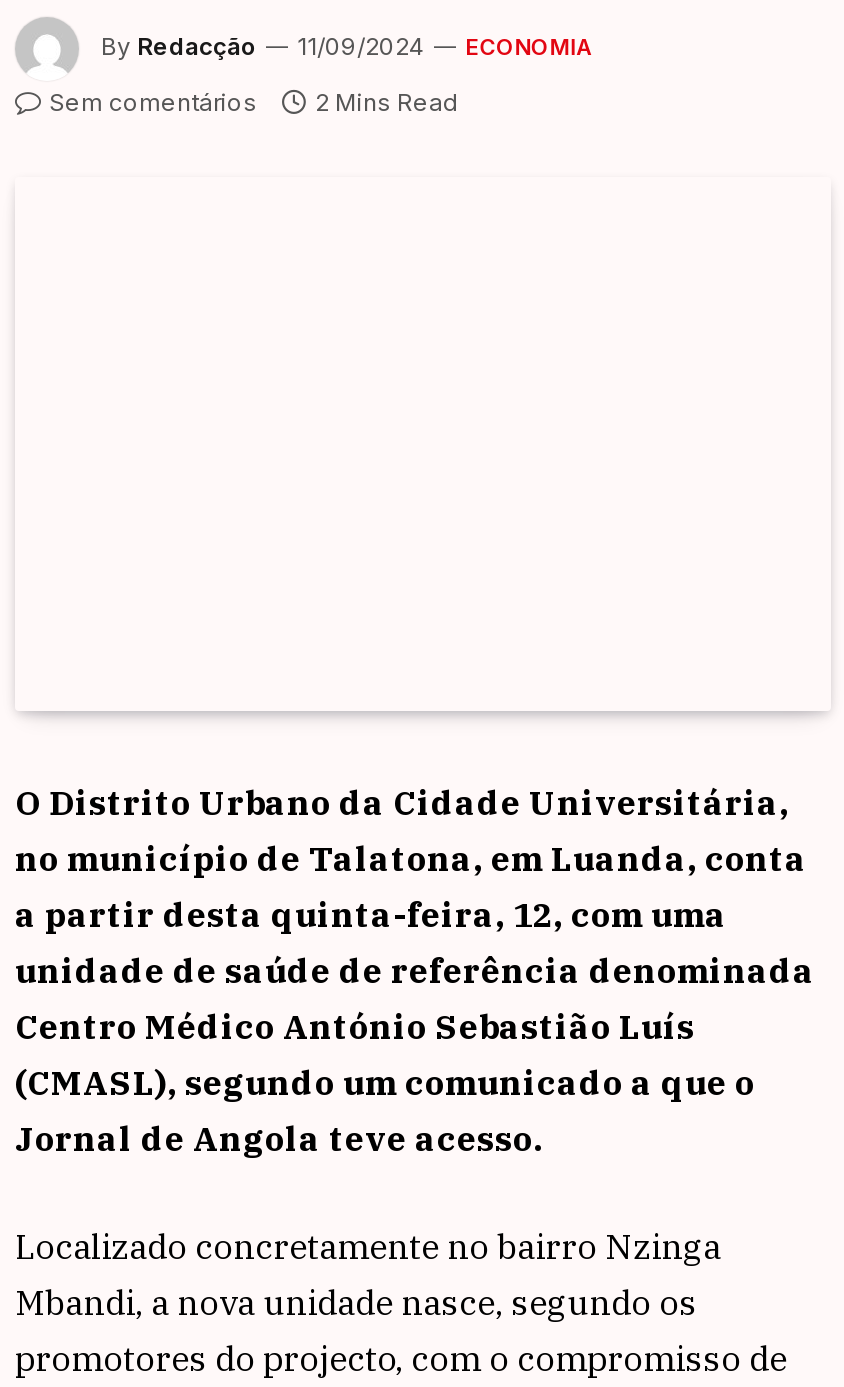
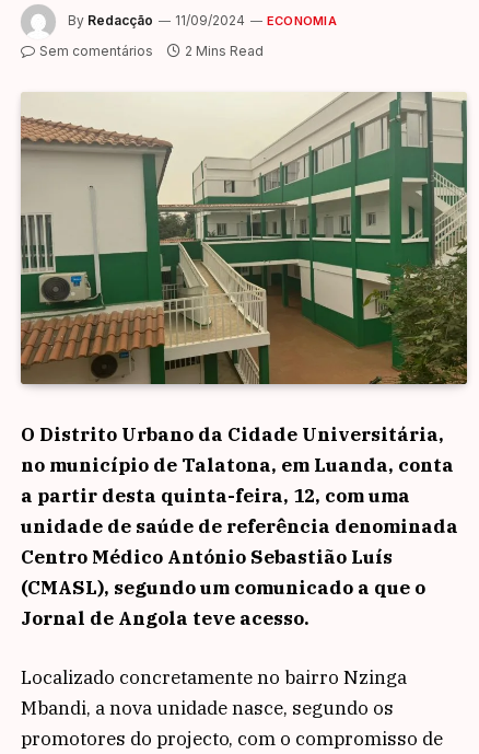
+ [image]
